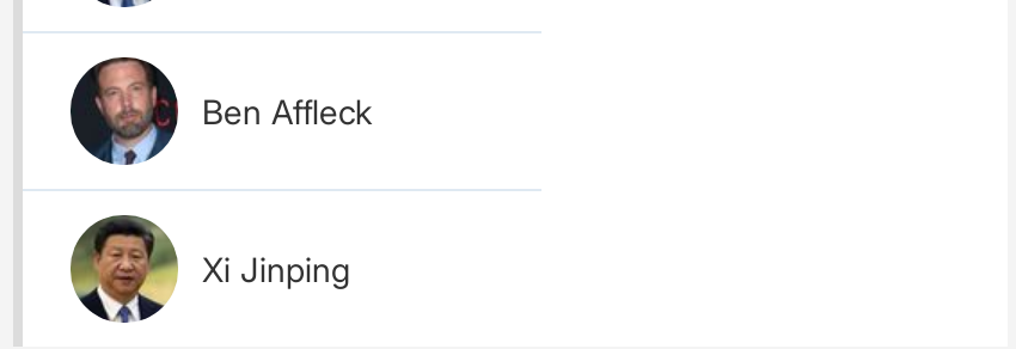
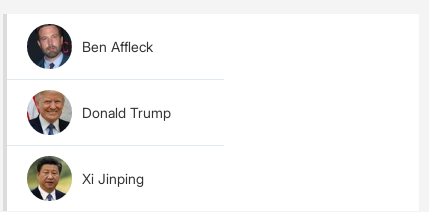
+ [image]
+ Donald Trump
